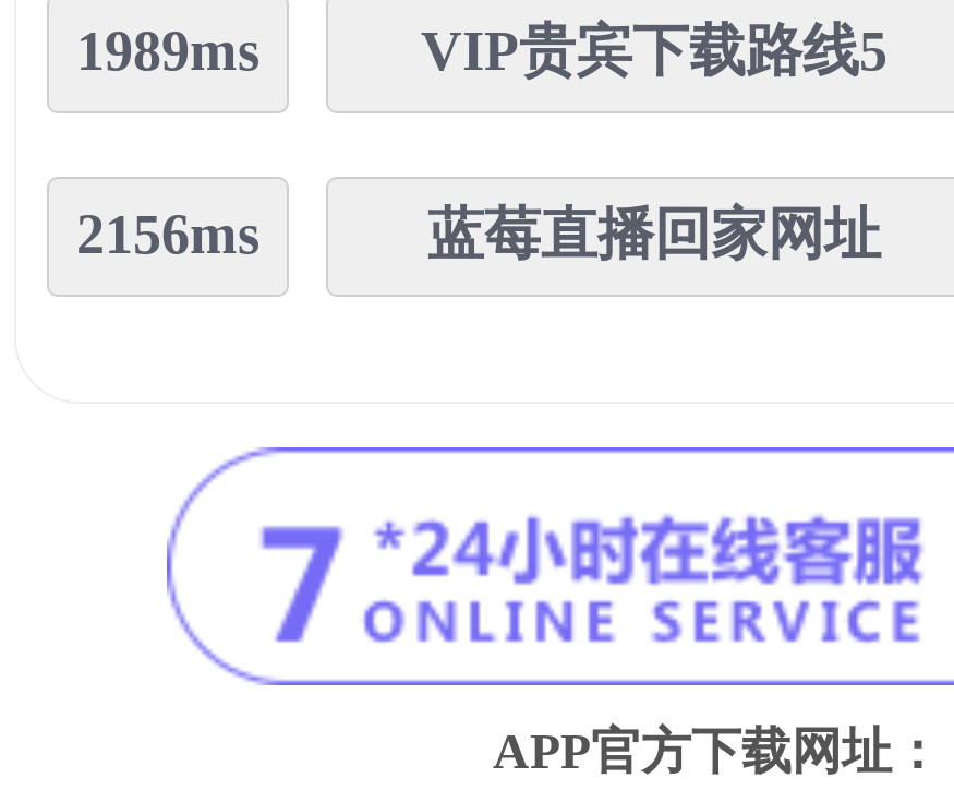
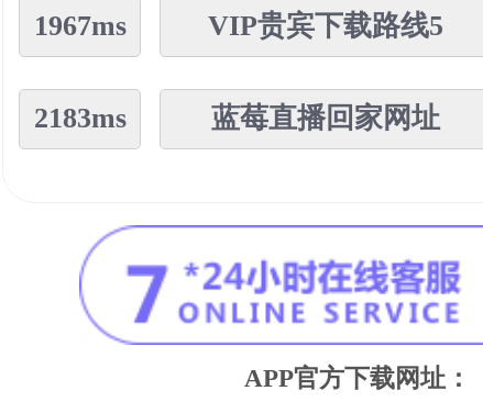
- 1989ms
+ 1967ms

- 2156ms
+ 2183ms
